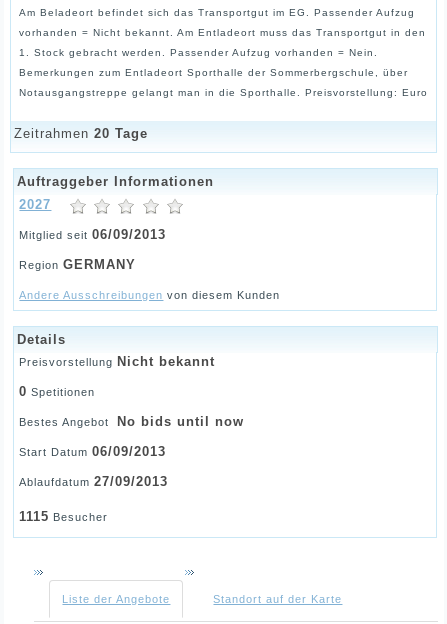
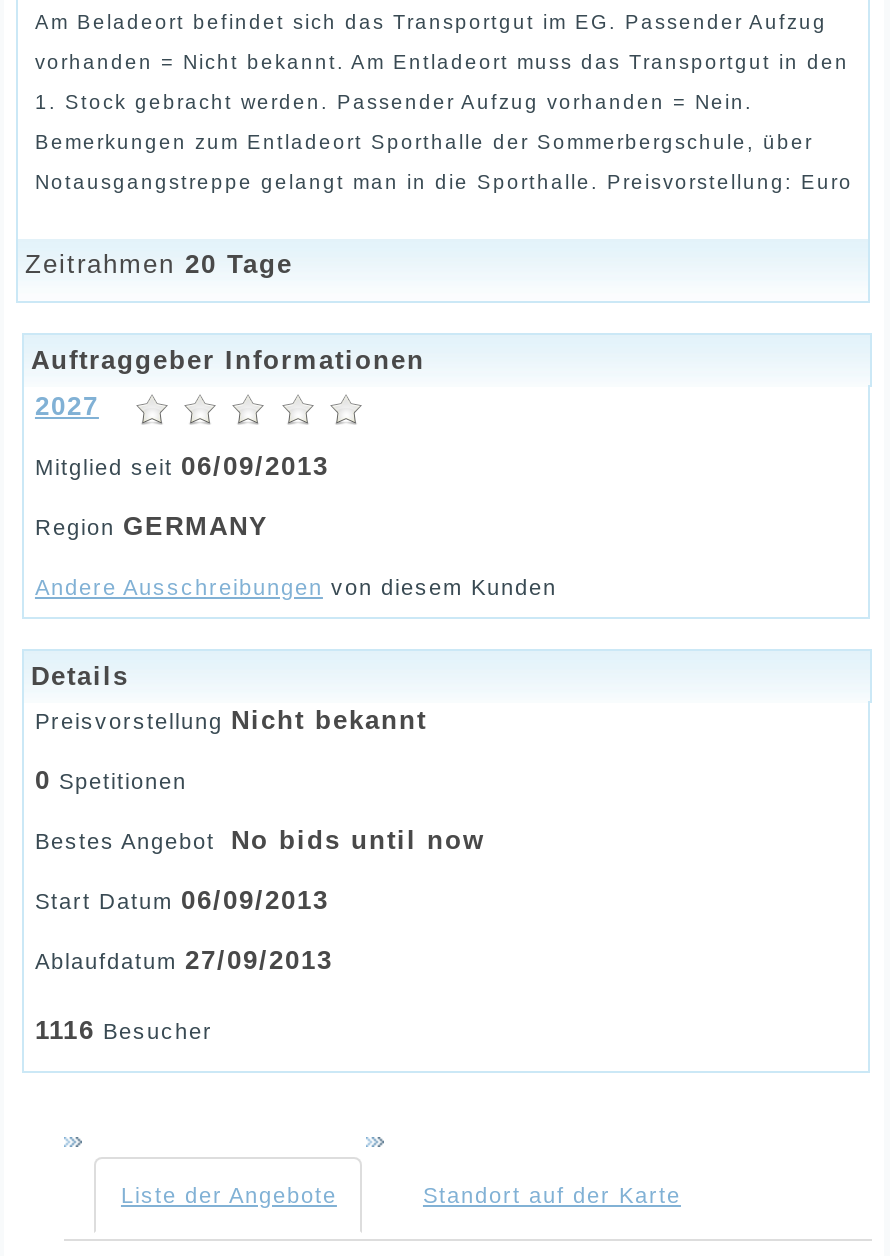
- 1115 Besucher
+ 1116 Besucher
